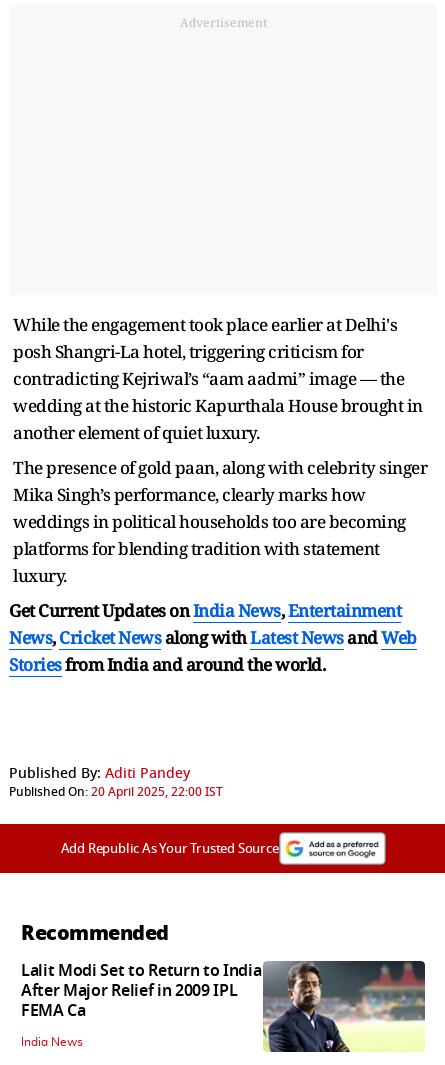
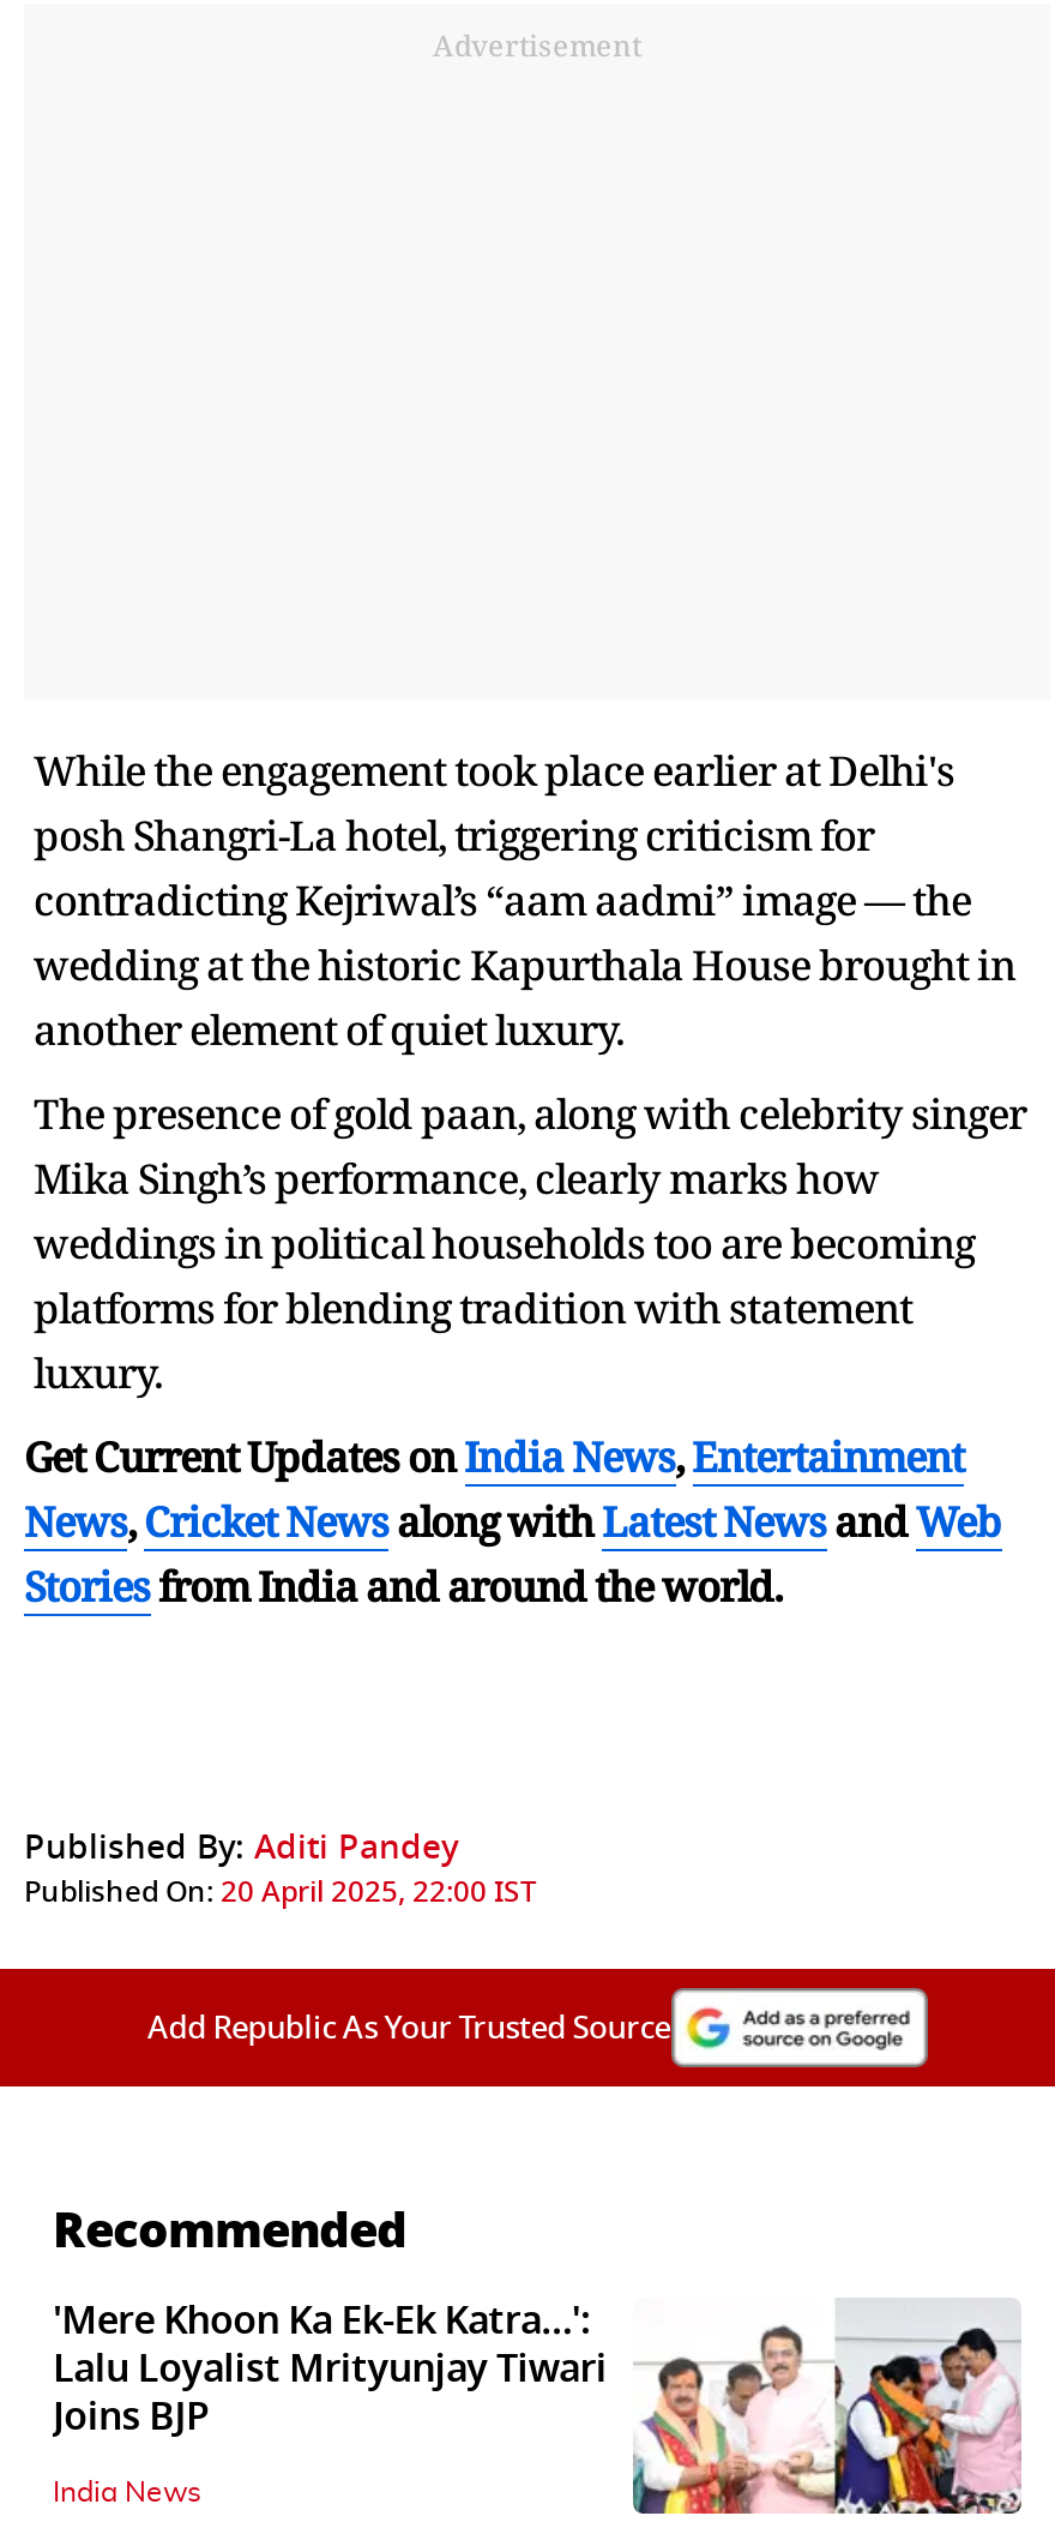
- [image]
- Lalit Modi Set to Return to India
- After Major Relief in 2009 IPL
- FEMA Ca
+ [image]
+ 'Mere Khoon Ka Ek-Ek Katra…':
+ Lalu Loyalist Mrityunjay Tiwari
+ Joins BJP
